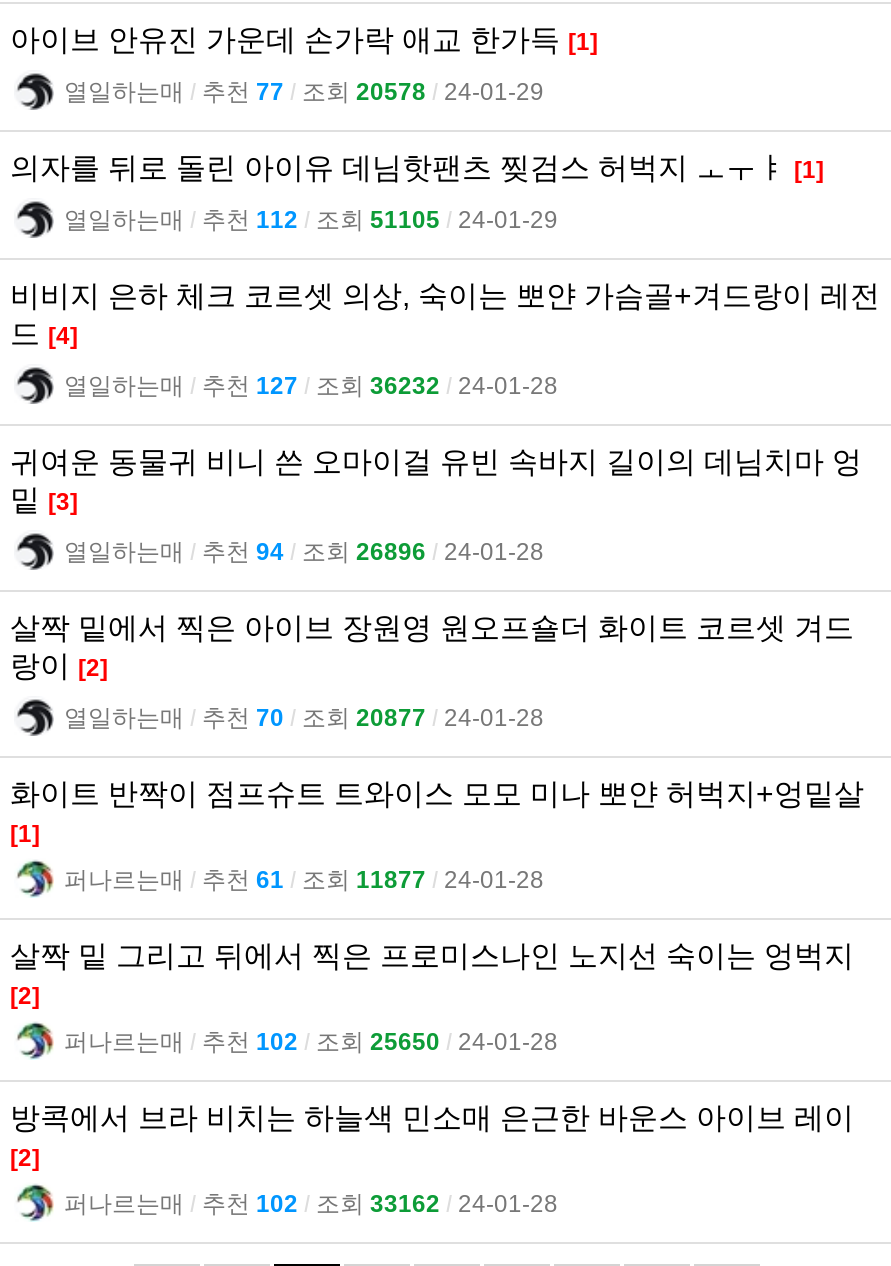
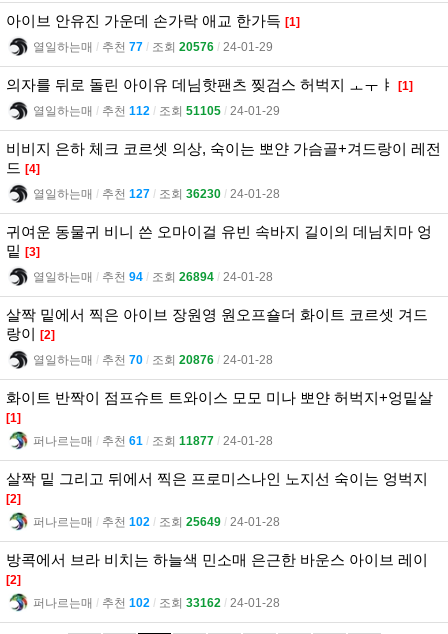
- 열일하는매 l 추천 77 l 조회 20578 l 24-01-29
+ 열일하는매 l 추천 77 l 조회 20576 l 24-01-29

- 열일하는매 l 추천 127 l 조회 36232 l 24-01-28
+ 열일하는매 l 추천 127 l 조회 36230 l 24-01-28

- 열일하는매 l 추천 94 l 조회 26896 l 24-01-28
+ 열일하는매 l 추천 94 l 조회 26894 l 24-01-28

- 열일하는매 l 추천 70 l 조회 20877 l 24-01-28
+ 열일하는매 l 추천 70 l 조회 20876 l 24-01-28

- 퍼나르는매 l 추천 102 l 조회 25650 l 24-01-28
+ 퍼나르는매 l 추천 102 l 조회 25649 l 24-01-28
